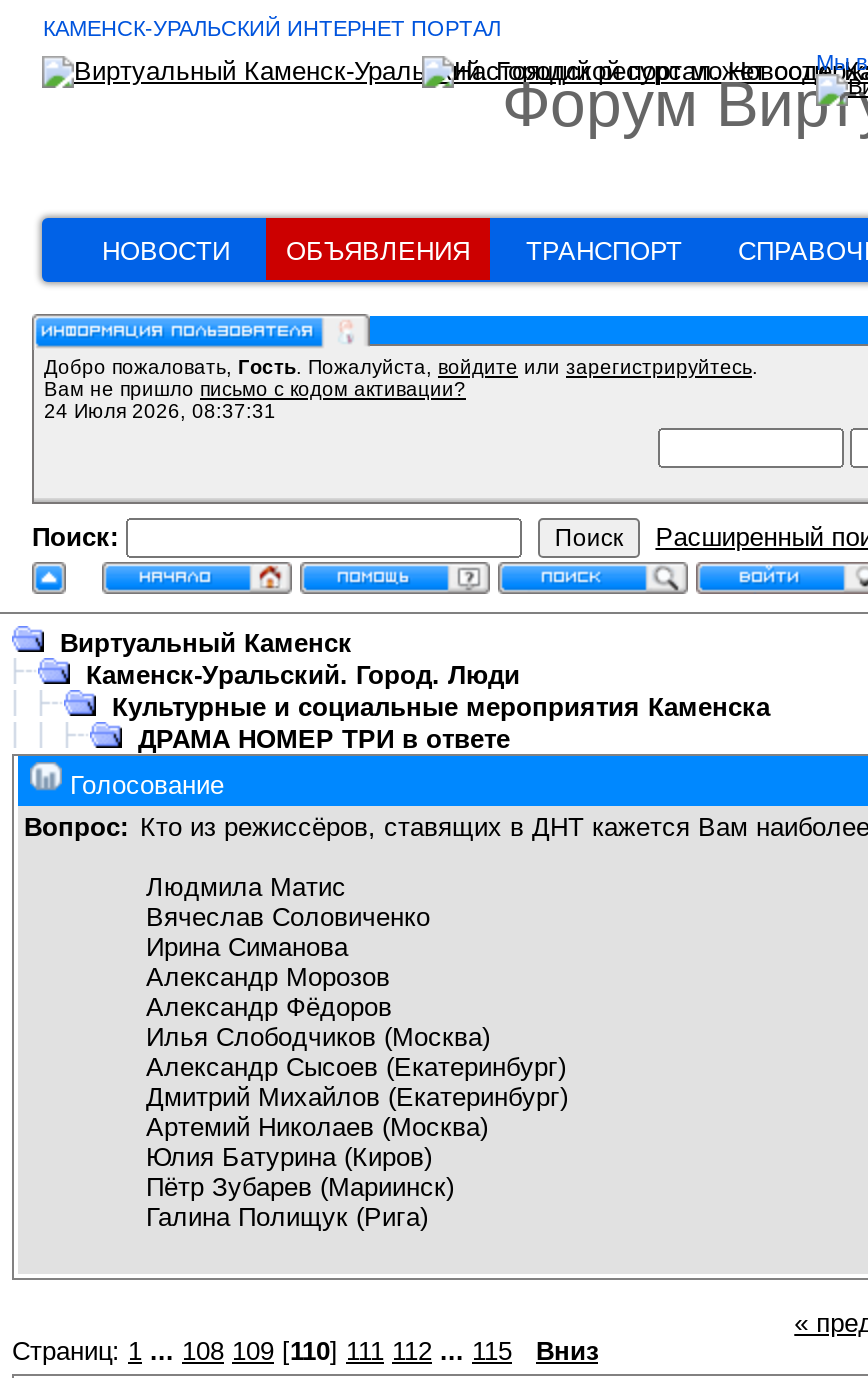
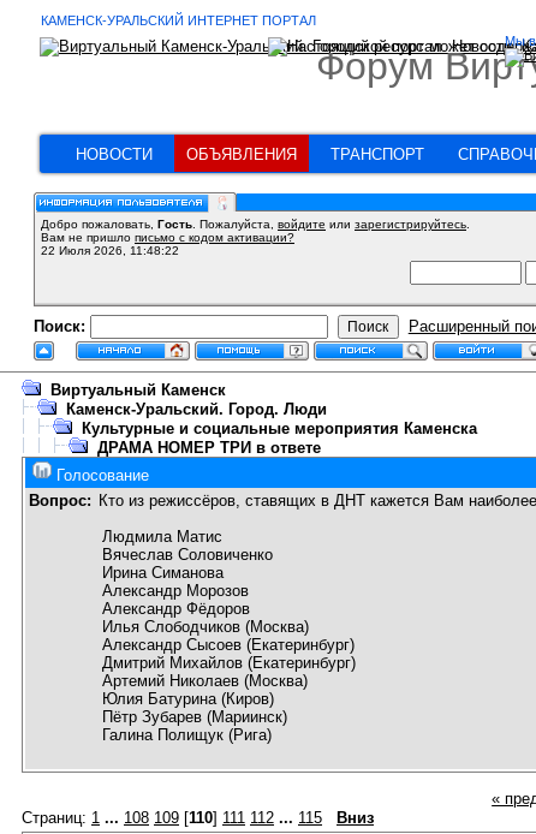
- 24 Июля 2026, 08:37:31
+ 22 Июля 2026, 11:48:22
